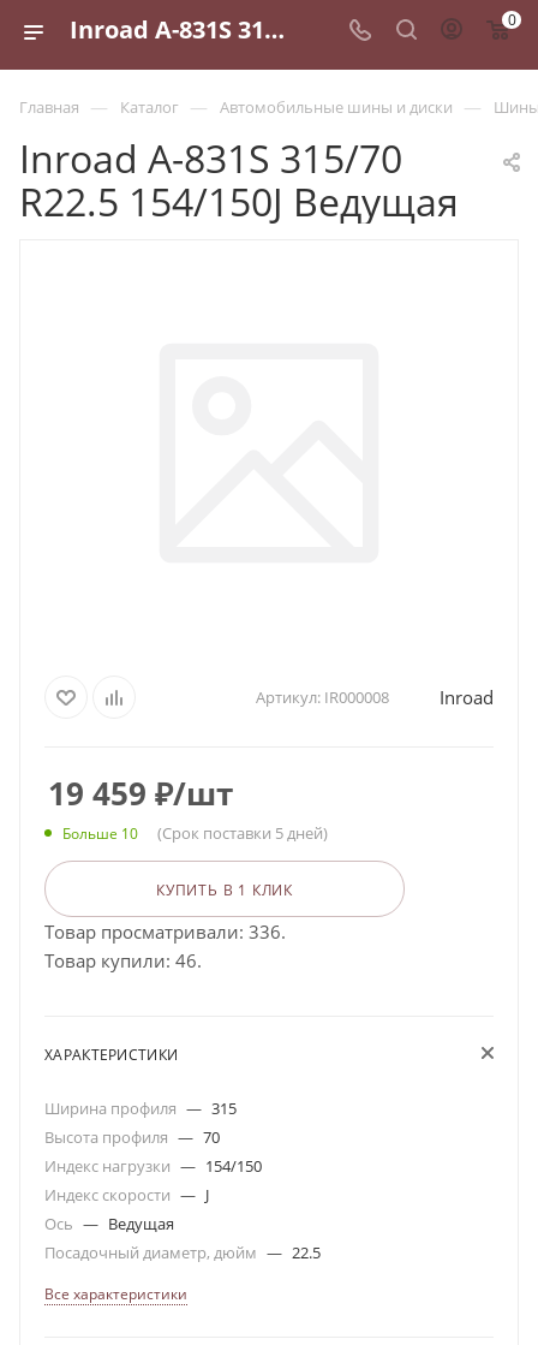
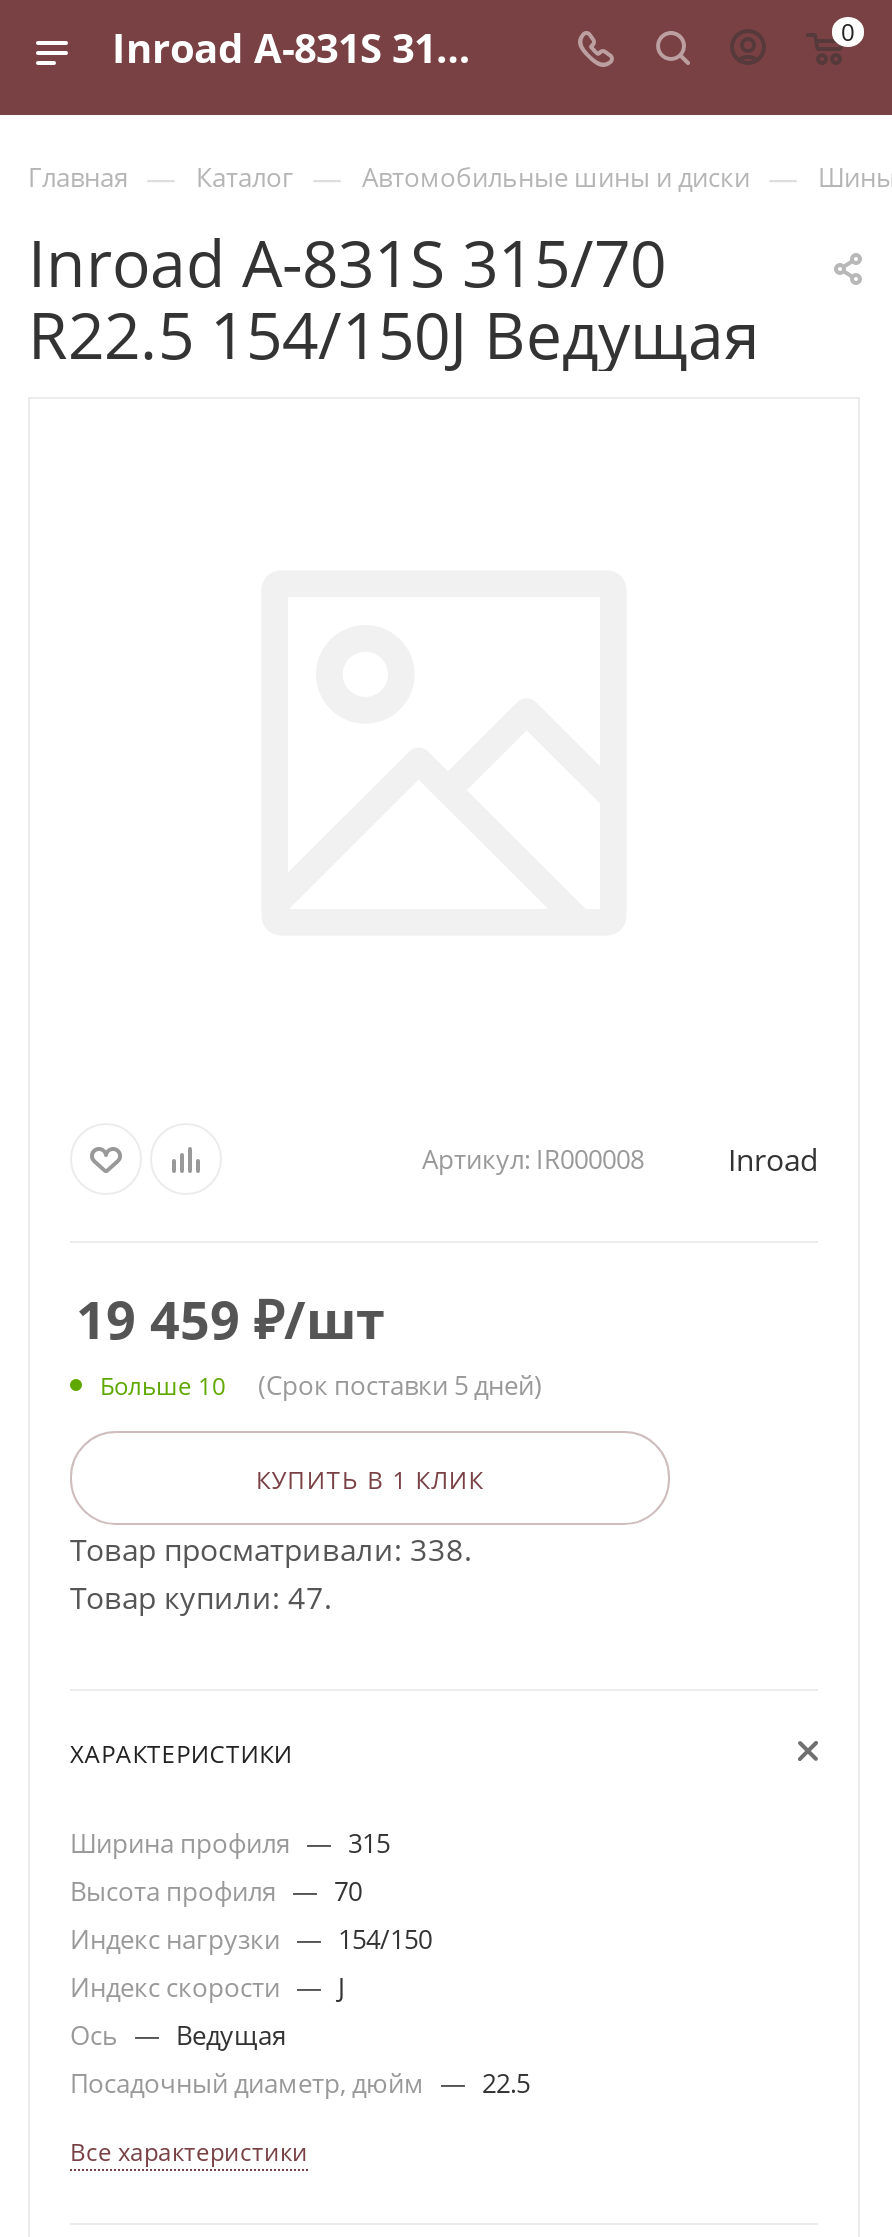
- Товар просматривали: 336.
+ Товар просматривали: 338.

- Товар купили: 46.
+ Товар купили: 47.
